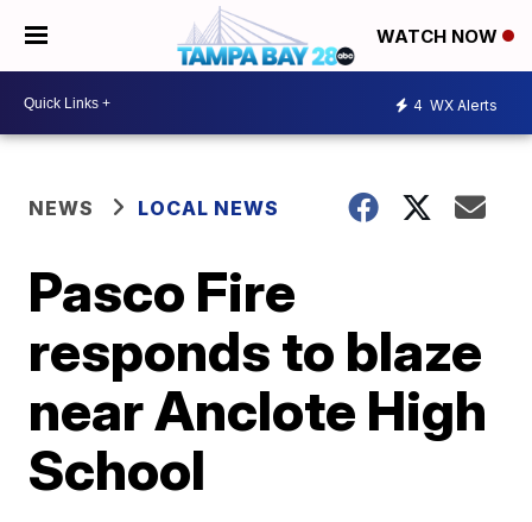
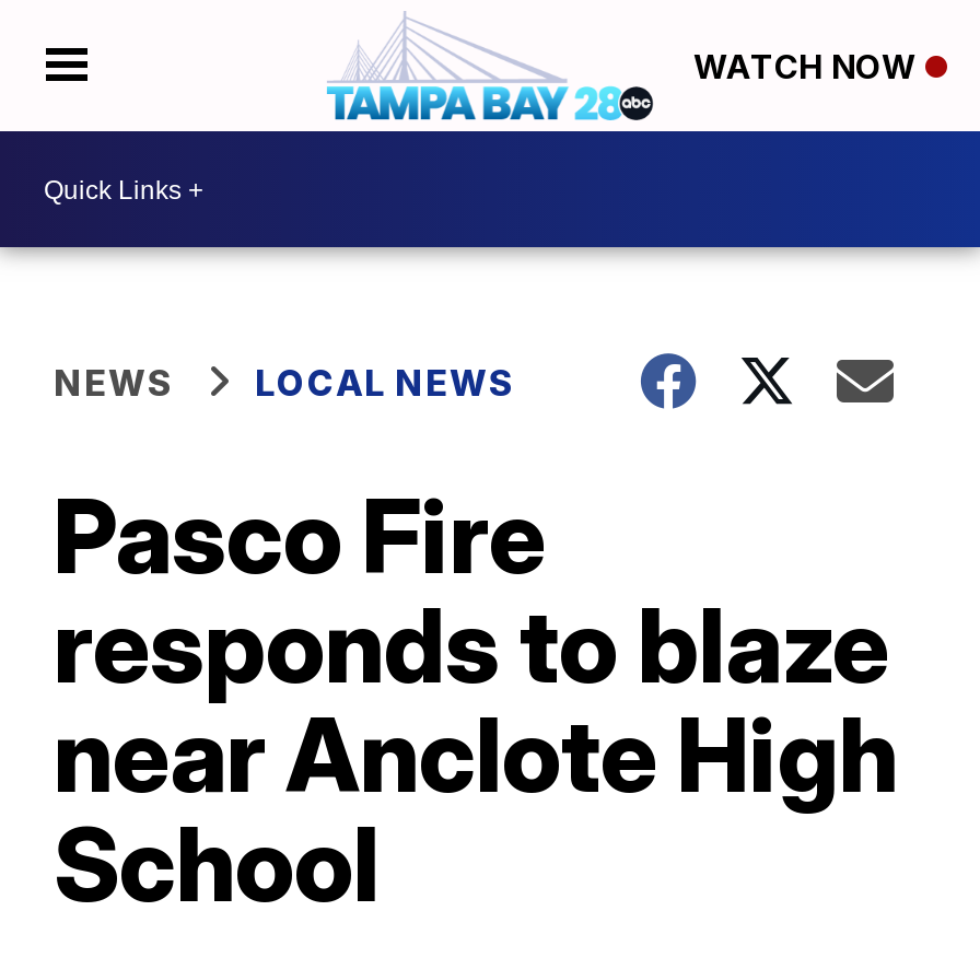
- 4 WX Alerts
